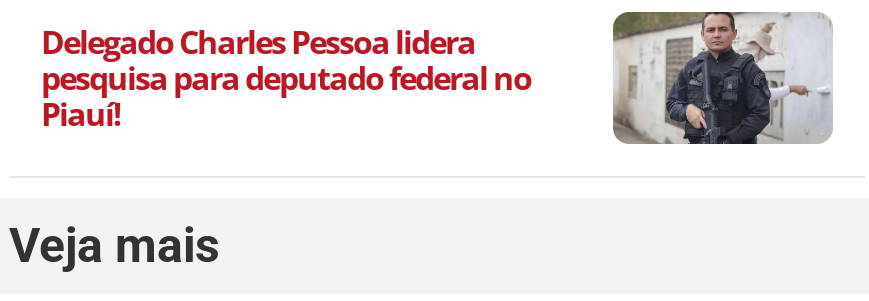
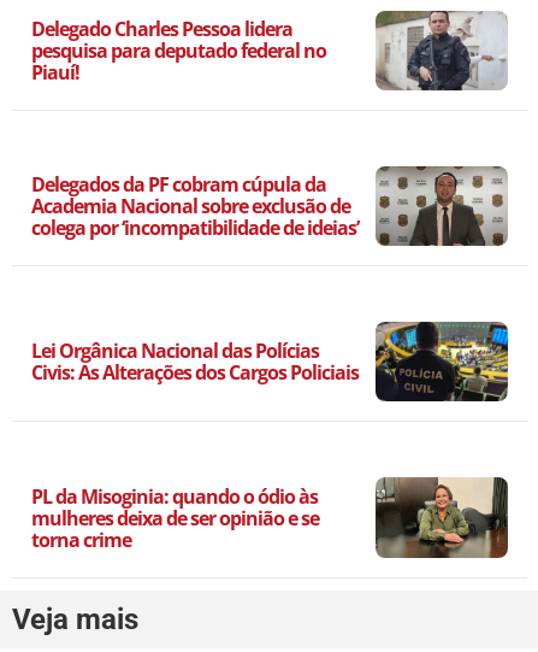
+ [image]
+ Delegados da PF cobram cúpula da
+ Academia Nacional sobre exclusão de
+ colega por ‘incompatibilidade de ideias’

+ [image]
+ Lei Orgânica Nacional das Polícias
+ Civis: As Alterações dos Cargos Policiais

+ PL da Misoginia: quando o ódio às
+ mulheres deixa de ser opinião e se
+ torna crime

+ [image]
